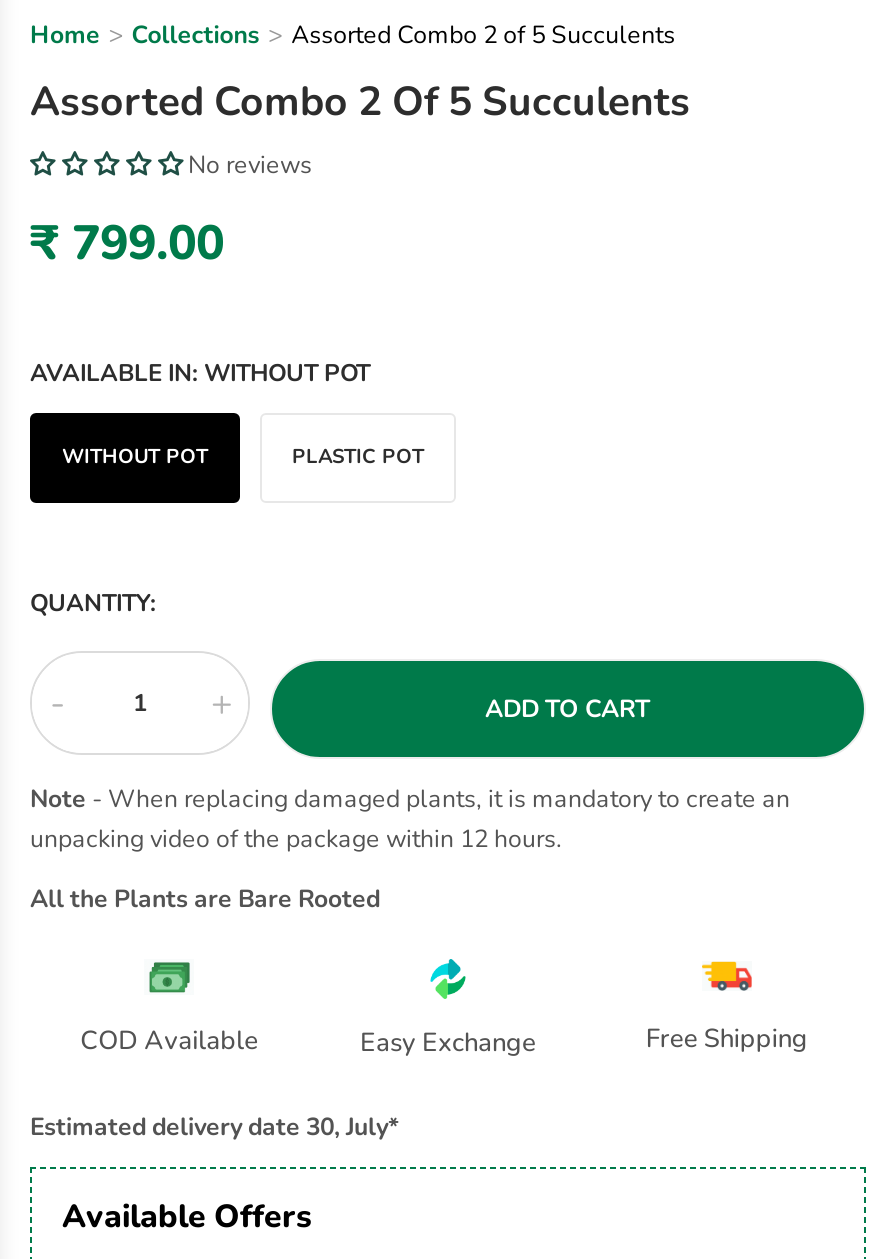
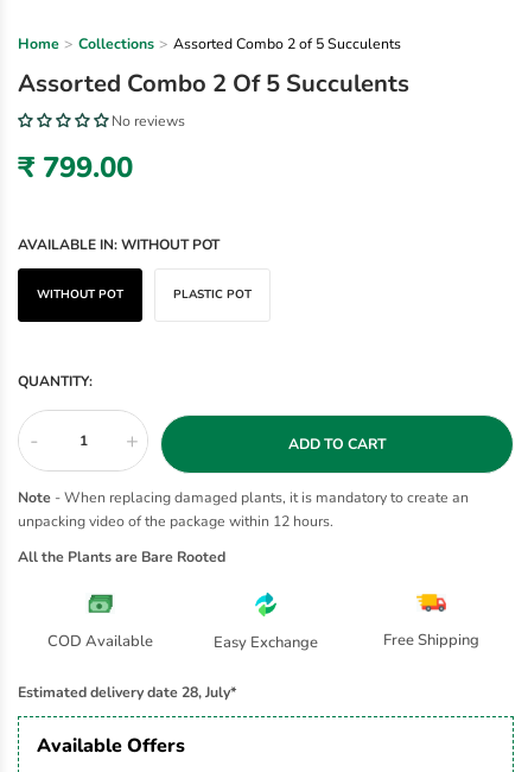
- Estimated delivery date 30, July*
+ Estimated delivery date 28, July*
